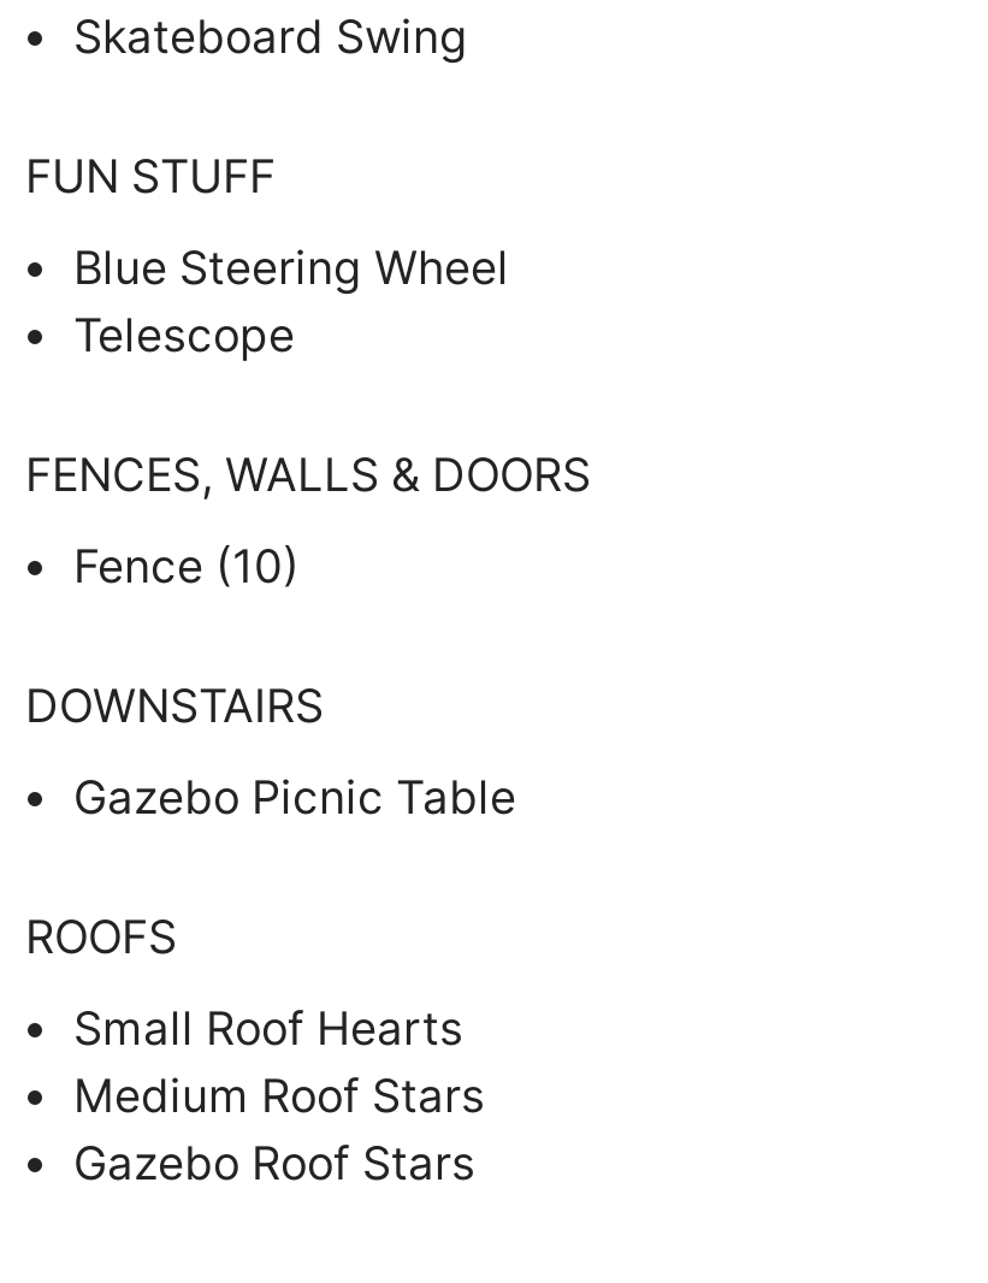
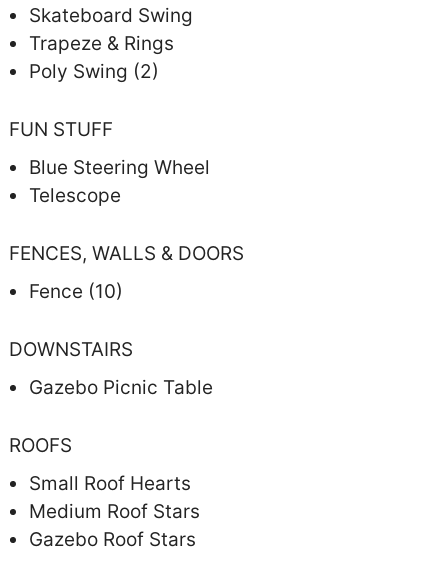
+ Trapeze & Rings
+ Poly Swing (2)
